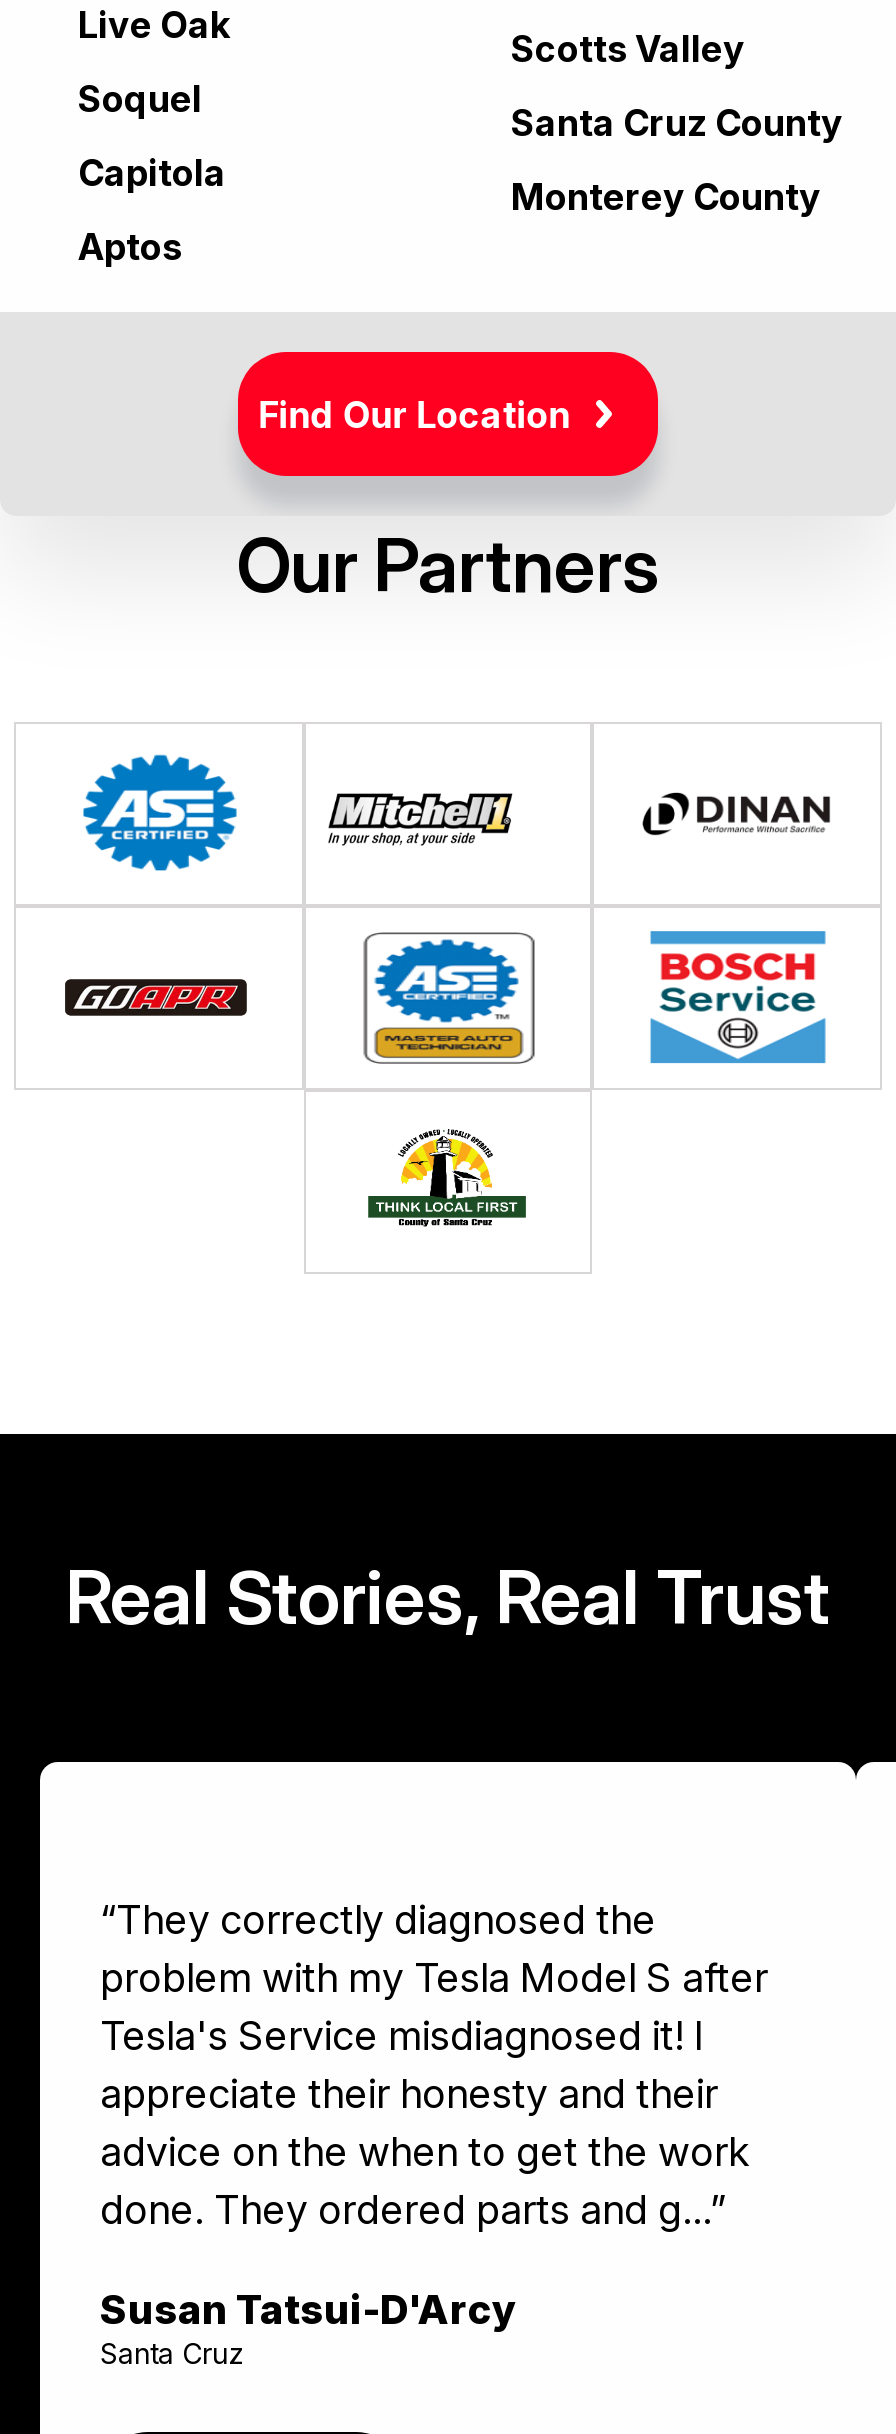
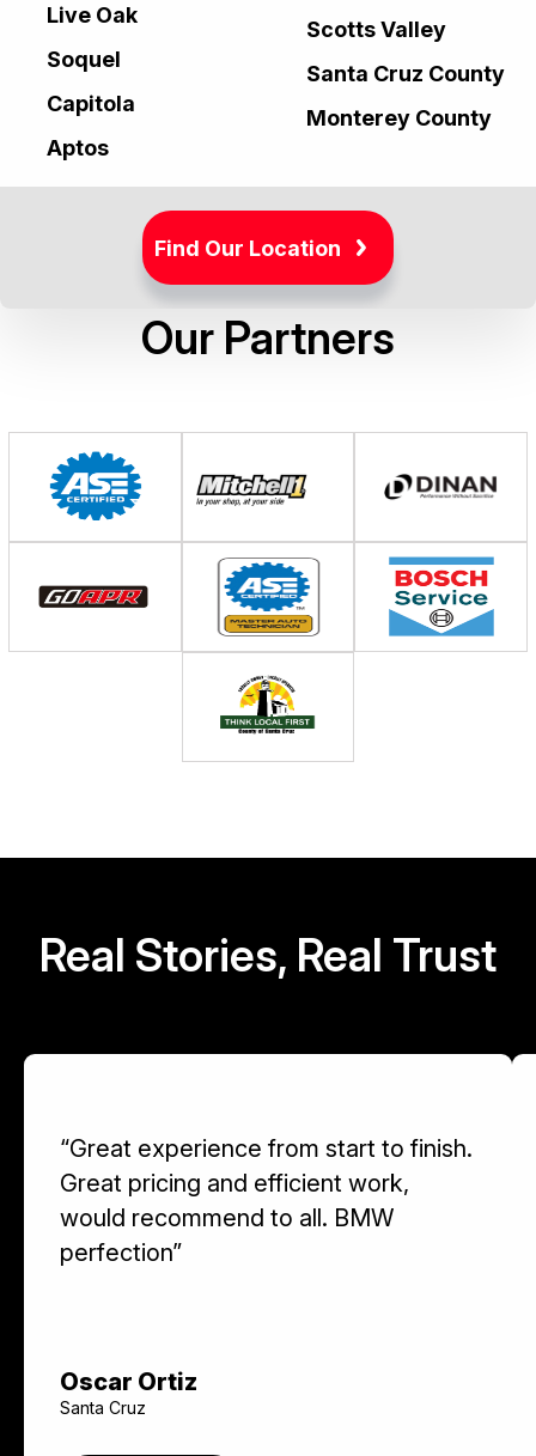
- “They correctly diagnosed the
- problem with my Tesla Model S after
- Tesla's Service misdiagnosed it! I
- appreciate their honesty and their
- advice on the when to get the work
- done. They ordered parts and g...”
+ “Great experience from start to finish.
+ Great pricing and efficient work,
+ would recommend to all. BMW
+ perfection”

- Susan Tatsui-D'Arcy
+ Oscar Ortiz
